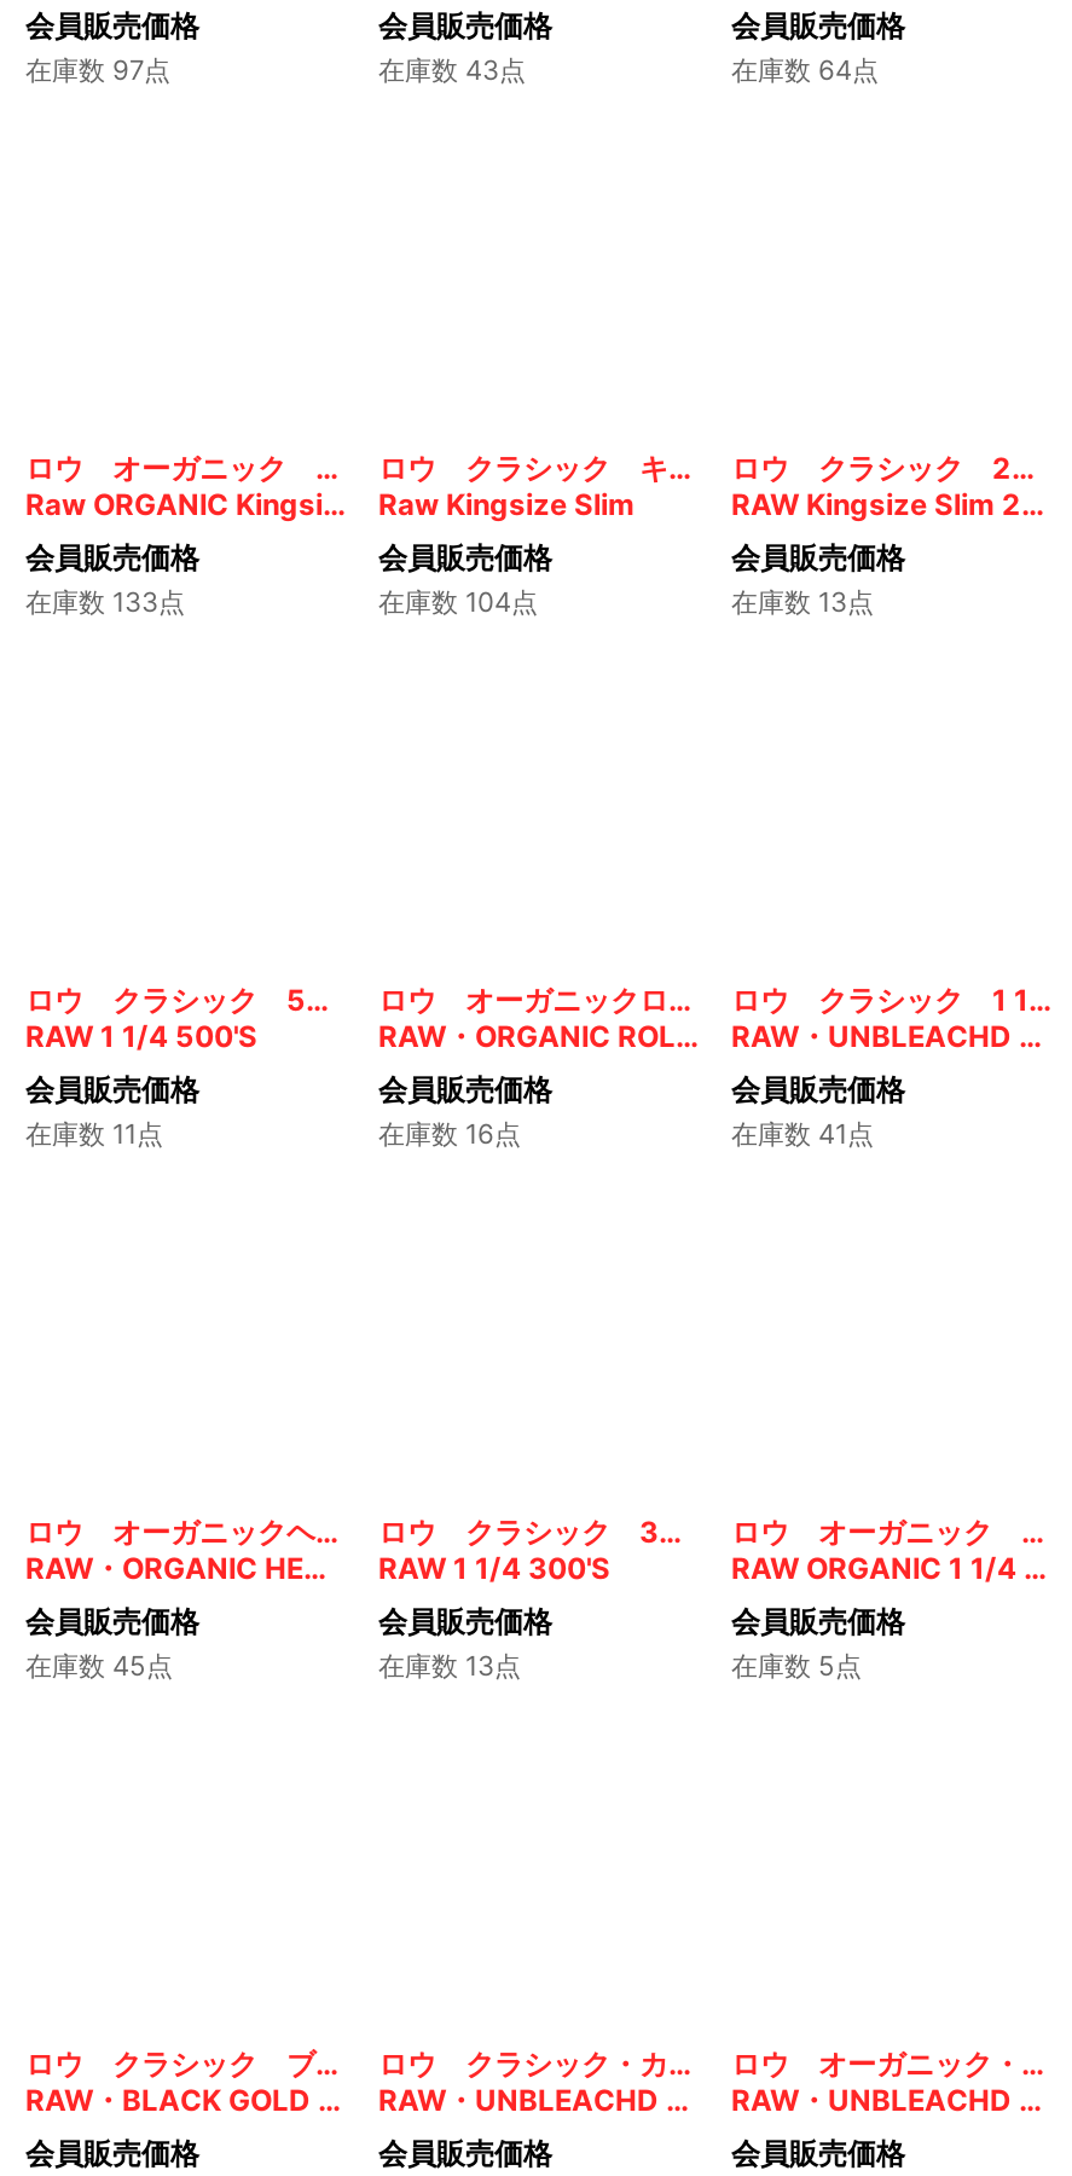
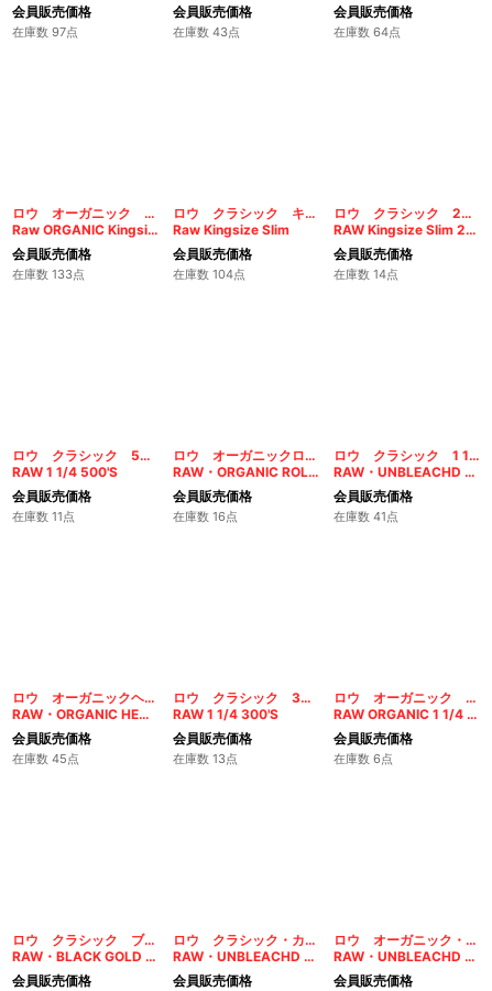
- 在庫数 13点
+ 在庫数 14点

- 在庫数 5点
+ 在庫数 6点
